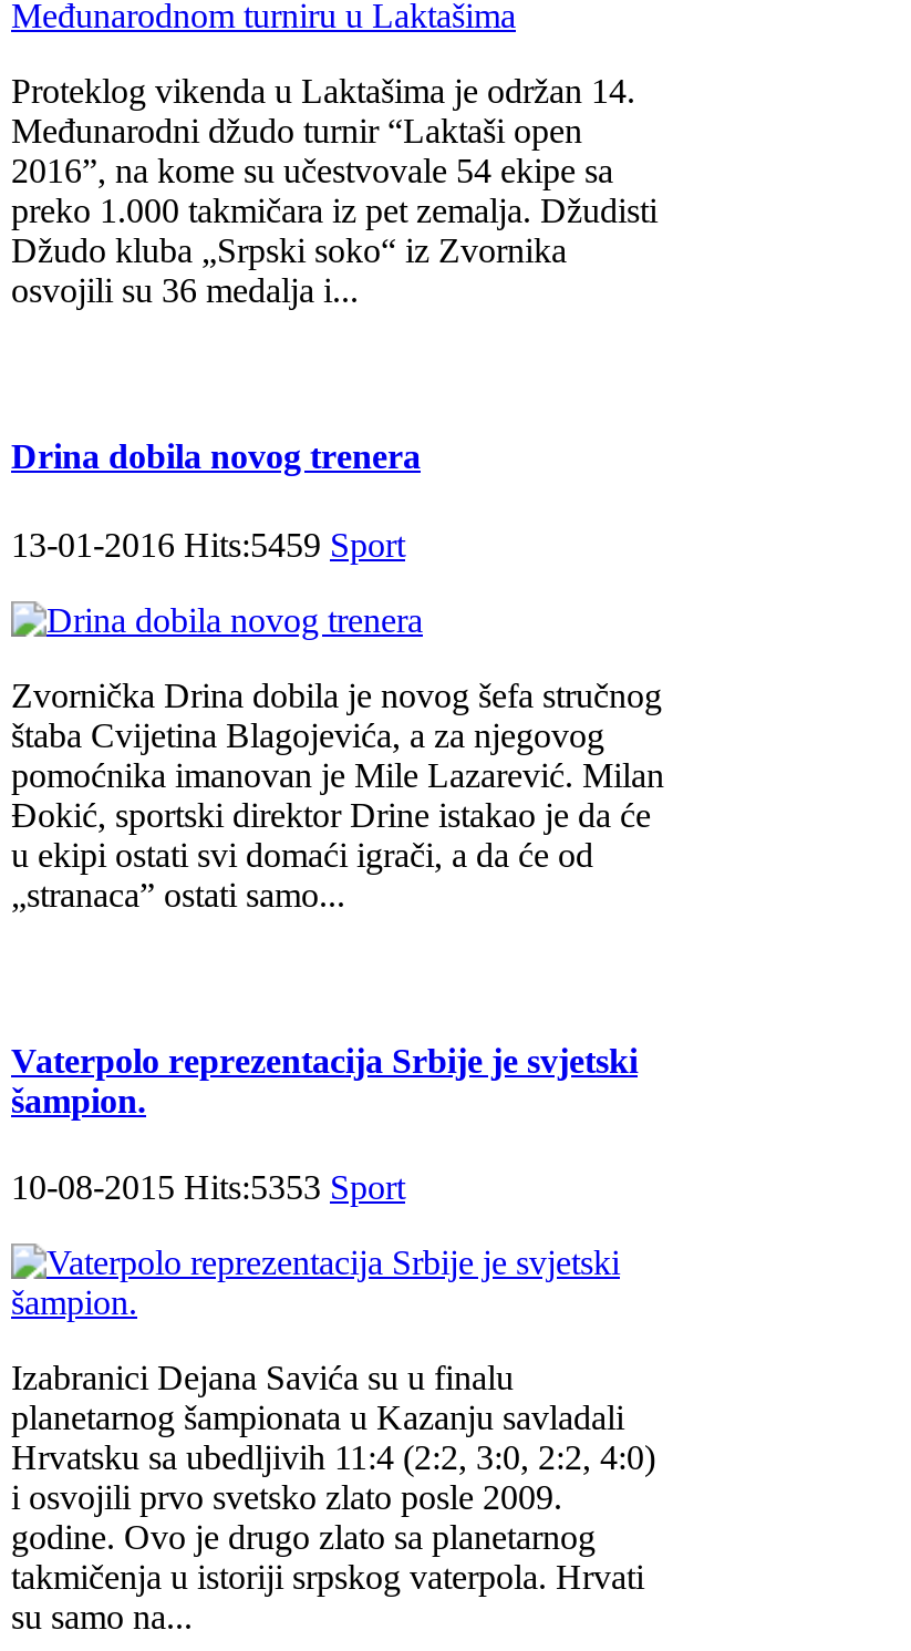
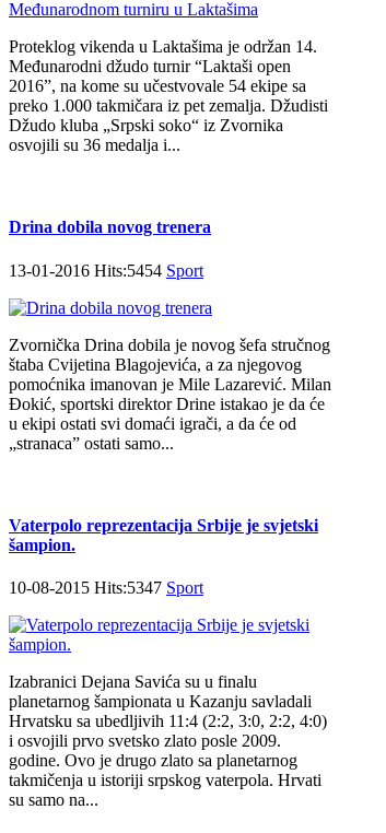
- 13-01-2016 Hits:5459 Sport
+ 13-01-2016 Hits:5454 Sport

- 10-08-2015 Hits:5353 Sport
+ 10-08-2015 Hits:5347 Sport
